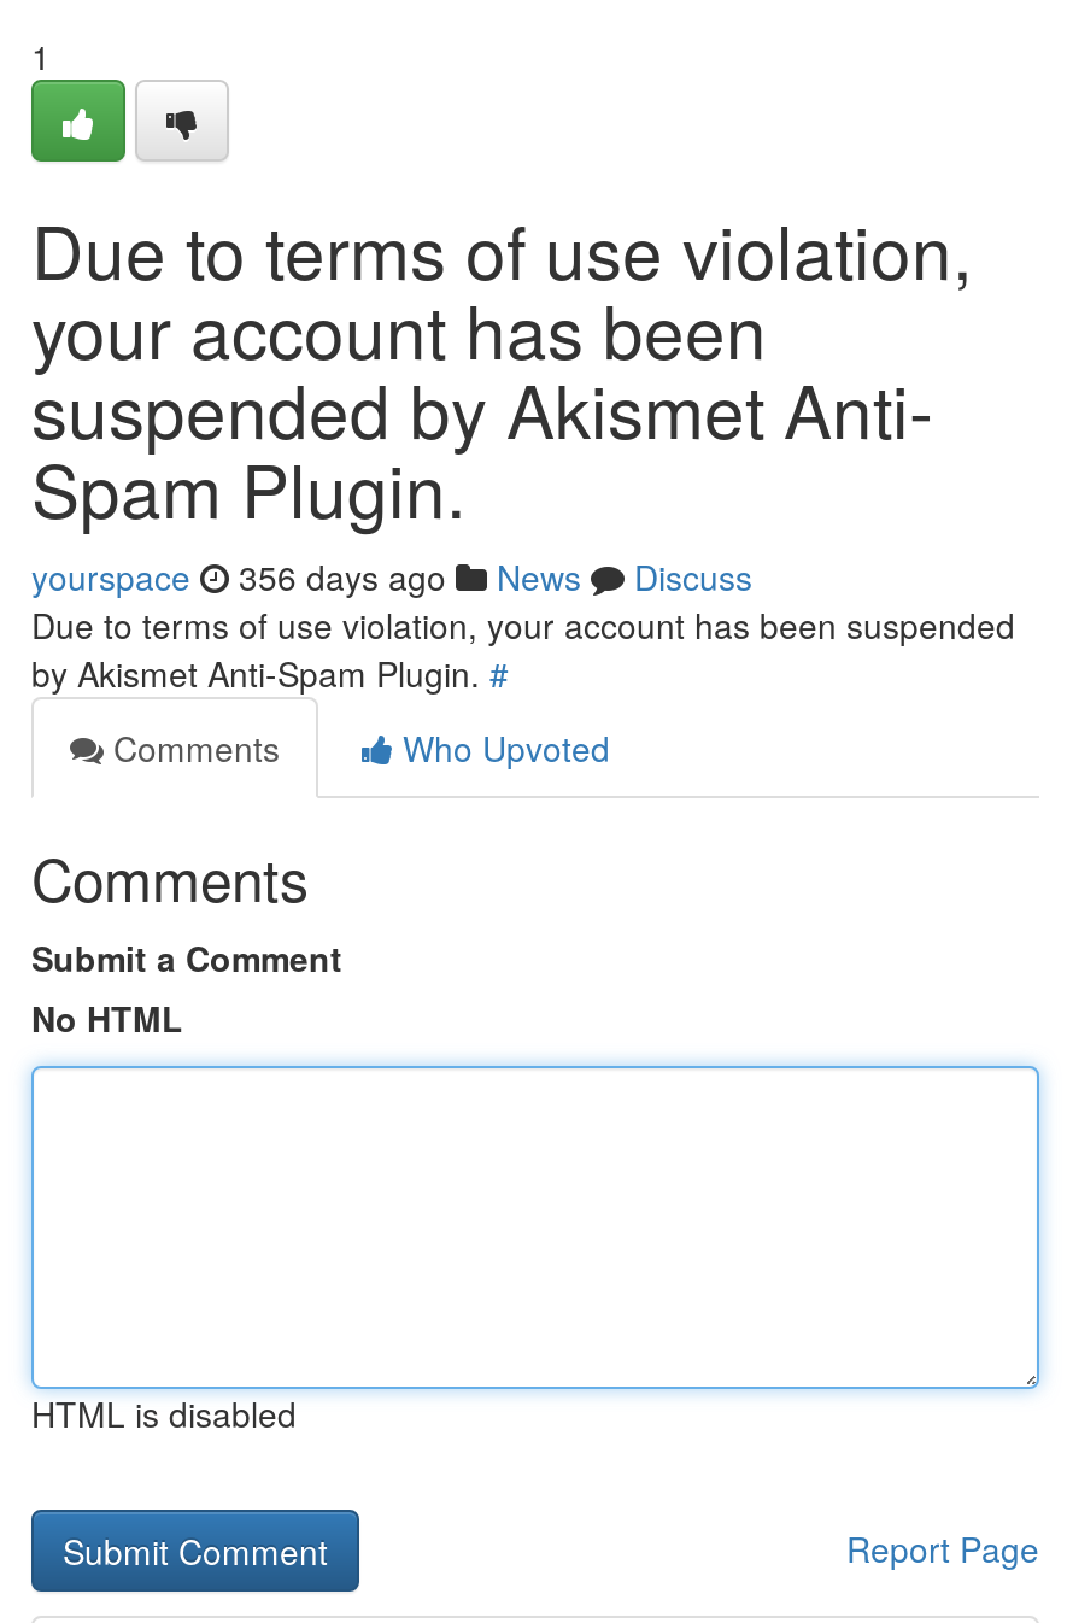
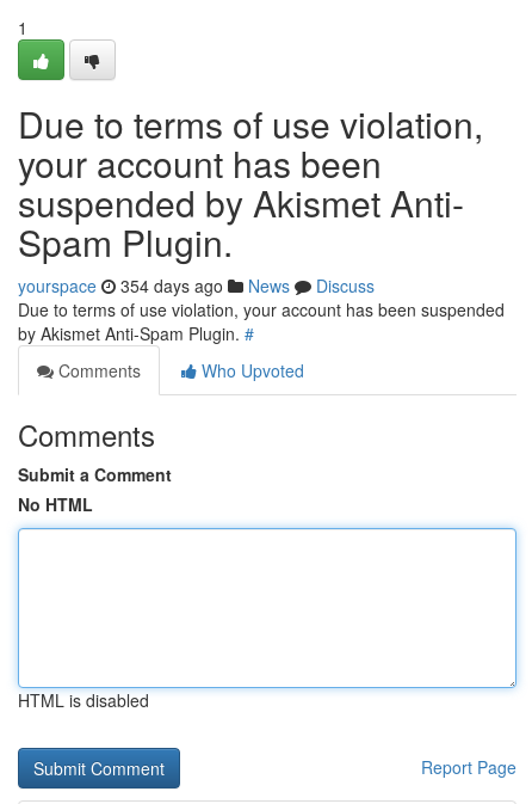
- yourspace 356 days ago News Discuss
+ yourspace 354 days ago News Discuss
